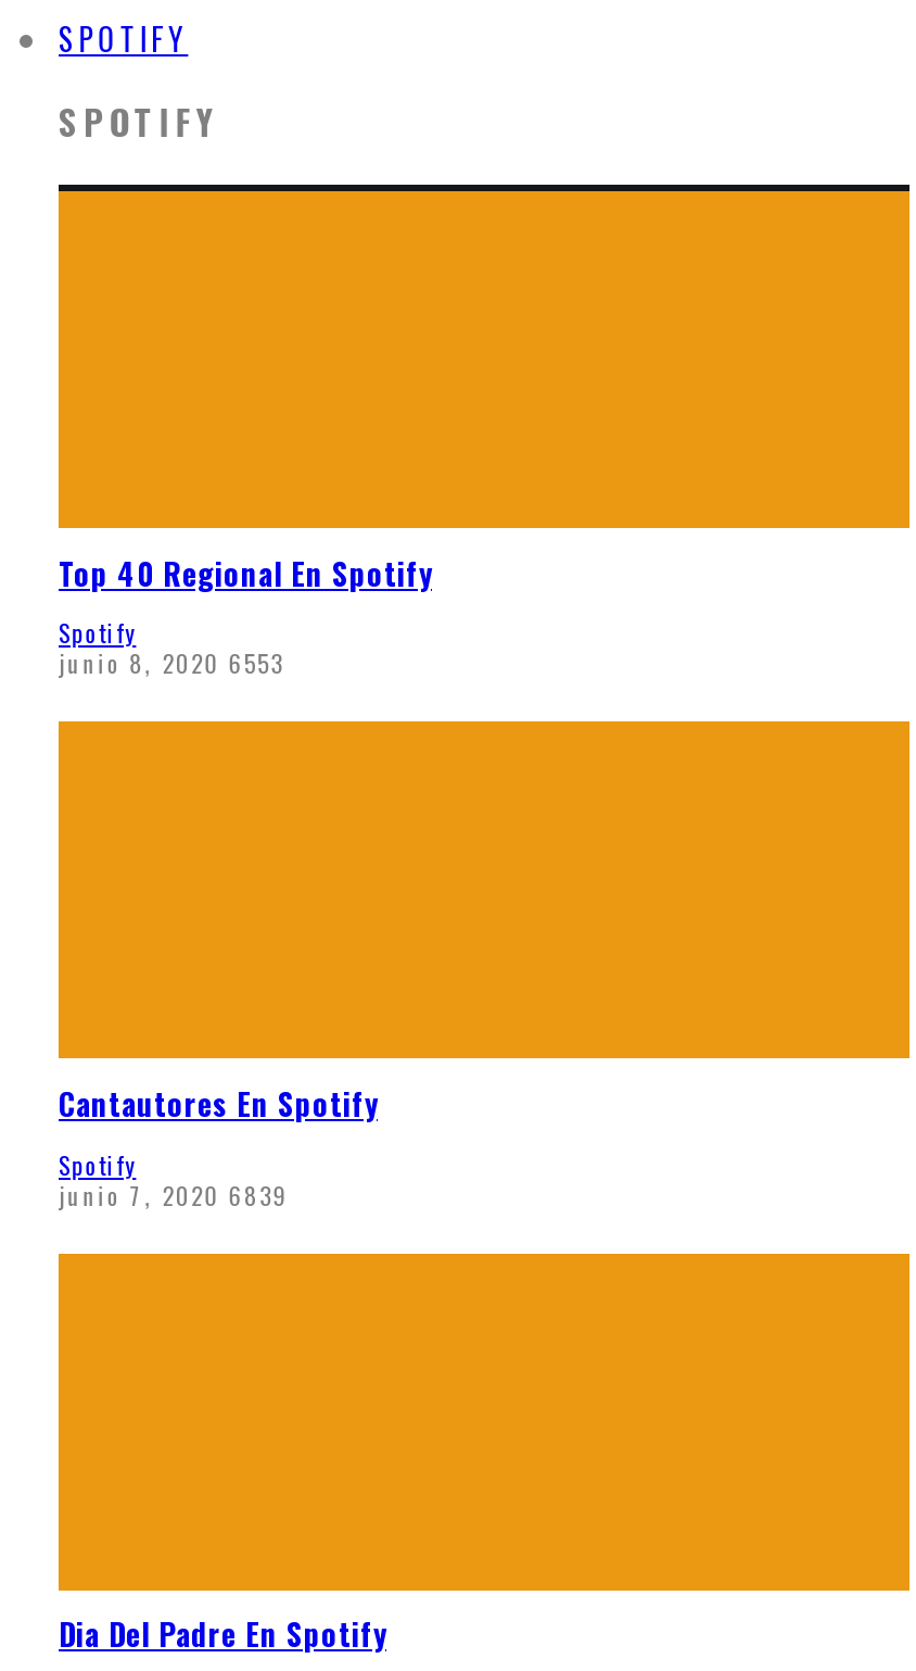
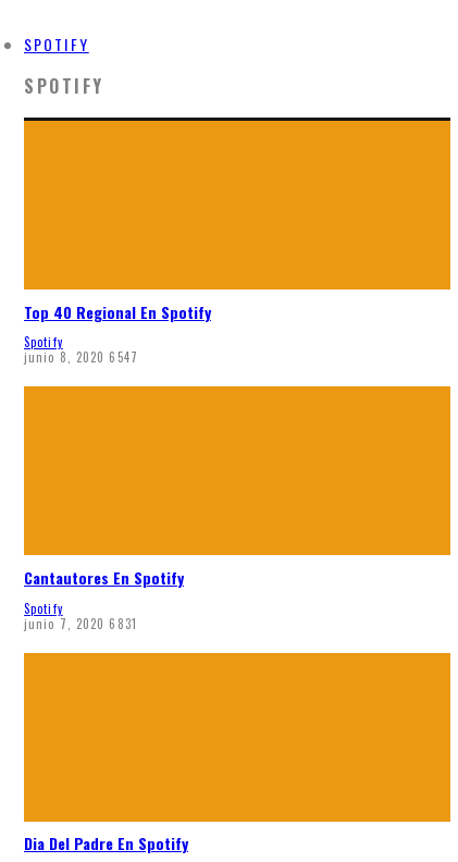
- junio 8, 2020 6553
+ junio 8, 2020 6547

- junio 7, 2020 6839
+ junio 7, 2020 6831
